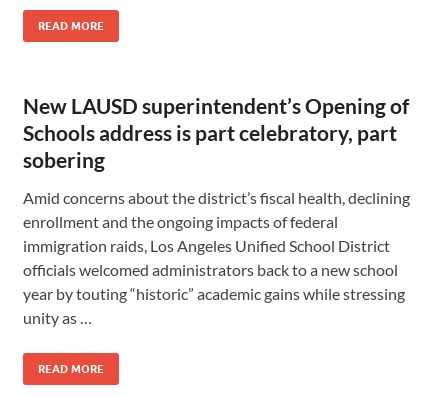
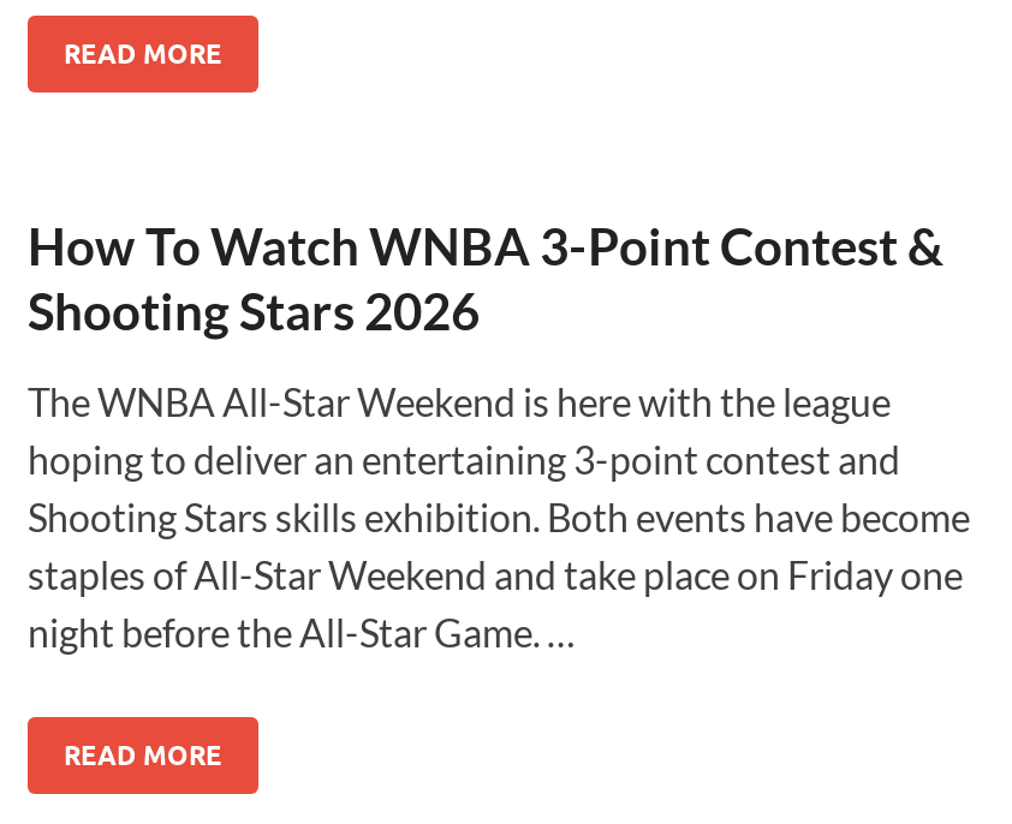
- New LAUSD superintendent’s Opening of
- Schools address is part celebratory, part
- sobering
+ How To Watch WNBA 3-Point Contest &
+ Shooting Stars 2026

- Amid concerns about the district’s fiscal health, declining
- enrollment and the ongoing impacts of federal
- immigration raids, Los Angeles Unified School District
- officials welcomed administrators back to a new school
- year by touting “historic” academic gains while stressing
- unity as …
+ The WNBA All-Star Weekend is here with the league
+ hoping to deliver an entertaining 3-point contest and
+ Shooting Stars skills exhibition. Both events have become
+ staples of All-Star Weekend and take place on Friday one
+ night before the All-Star Game. …
